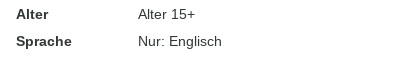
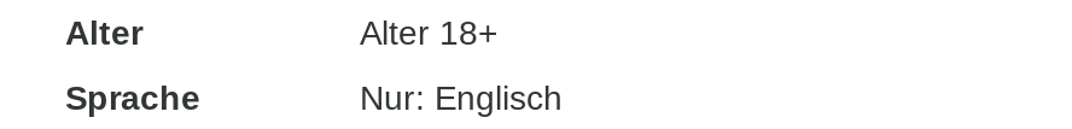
- Alter 15+
+ Alter 18+
